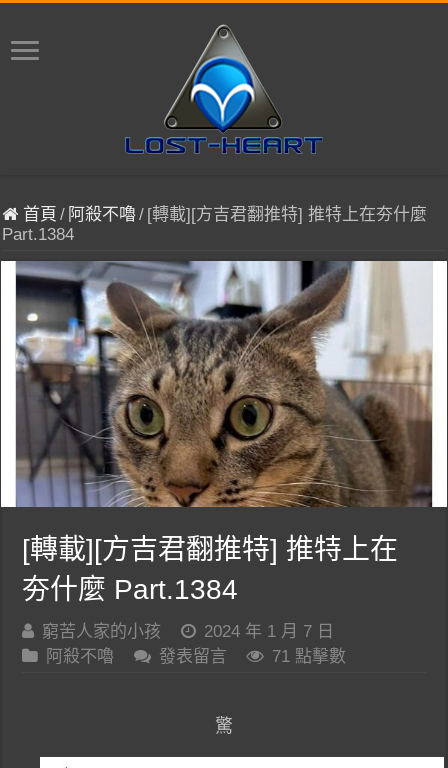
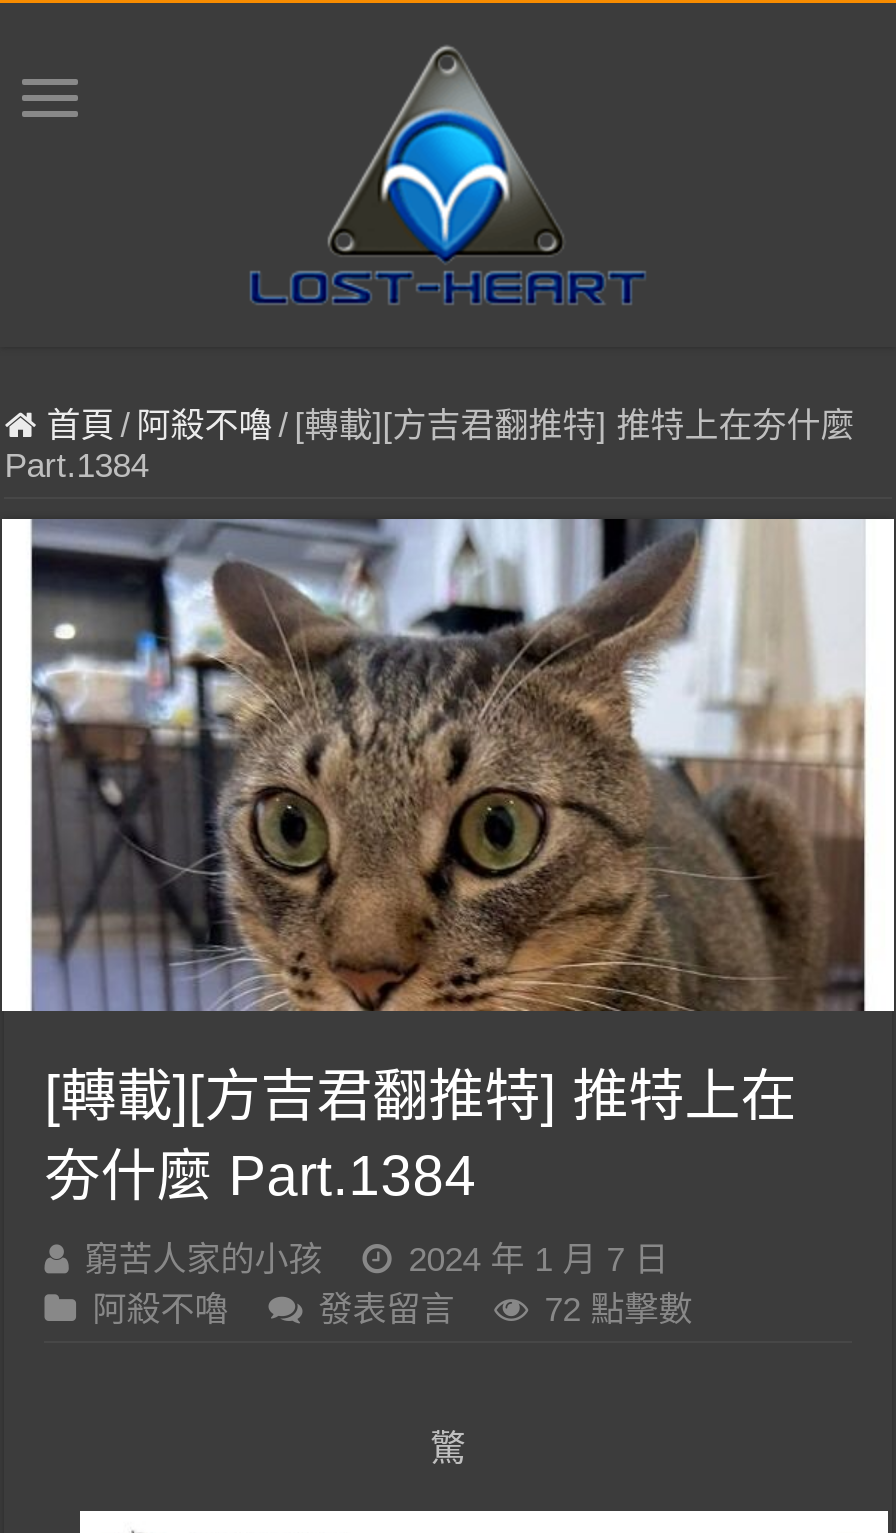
- 71 點擊數
+ 72 點擊數
